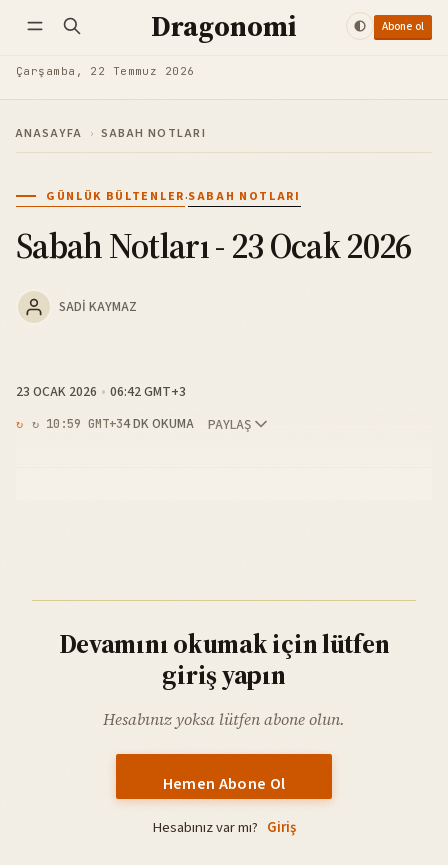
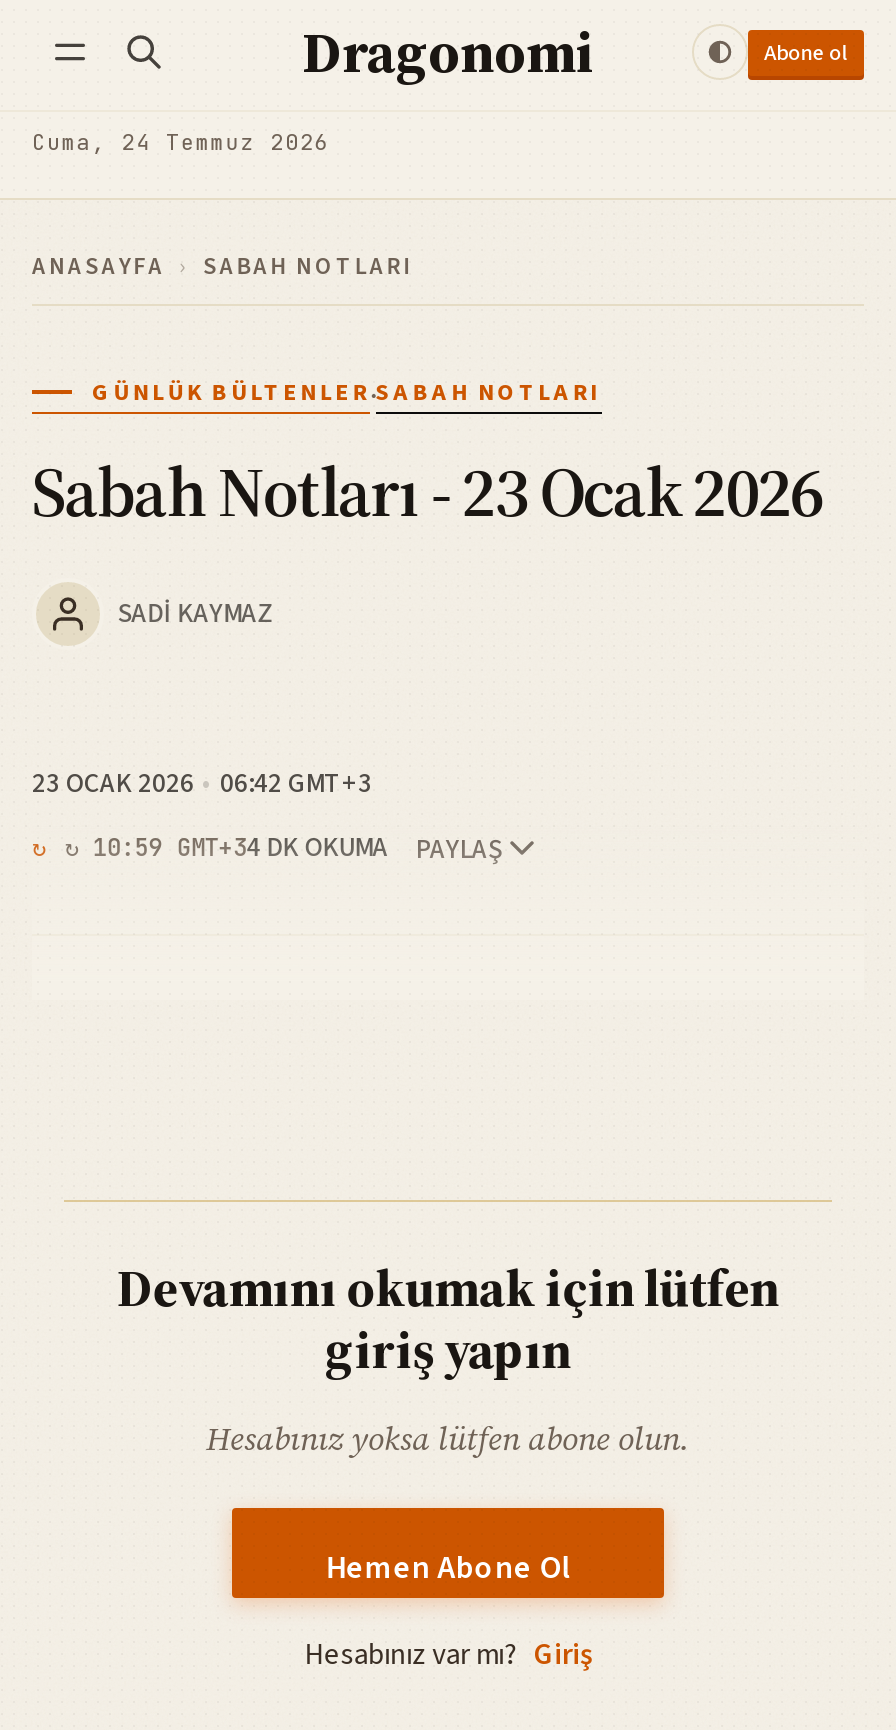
- Çarşamba, 22 Temmuz 2026
+ Cuma, 24 Temmuz 2026
